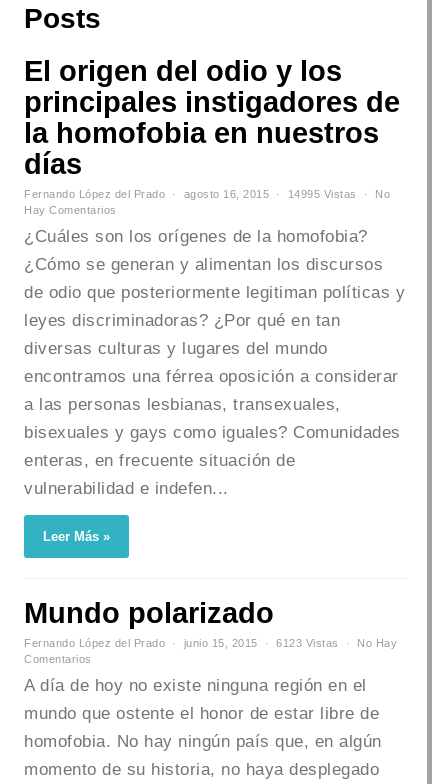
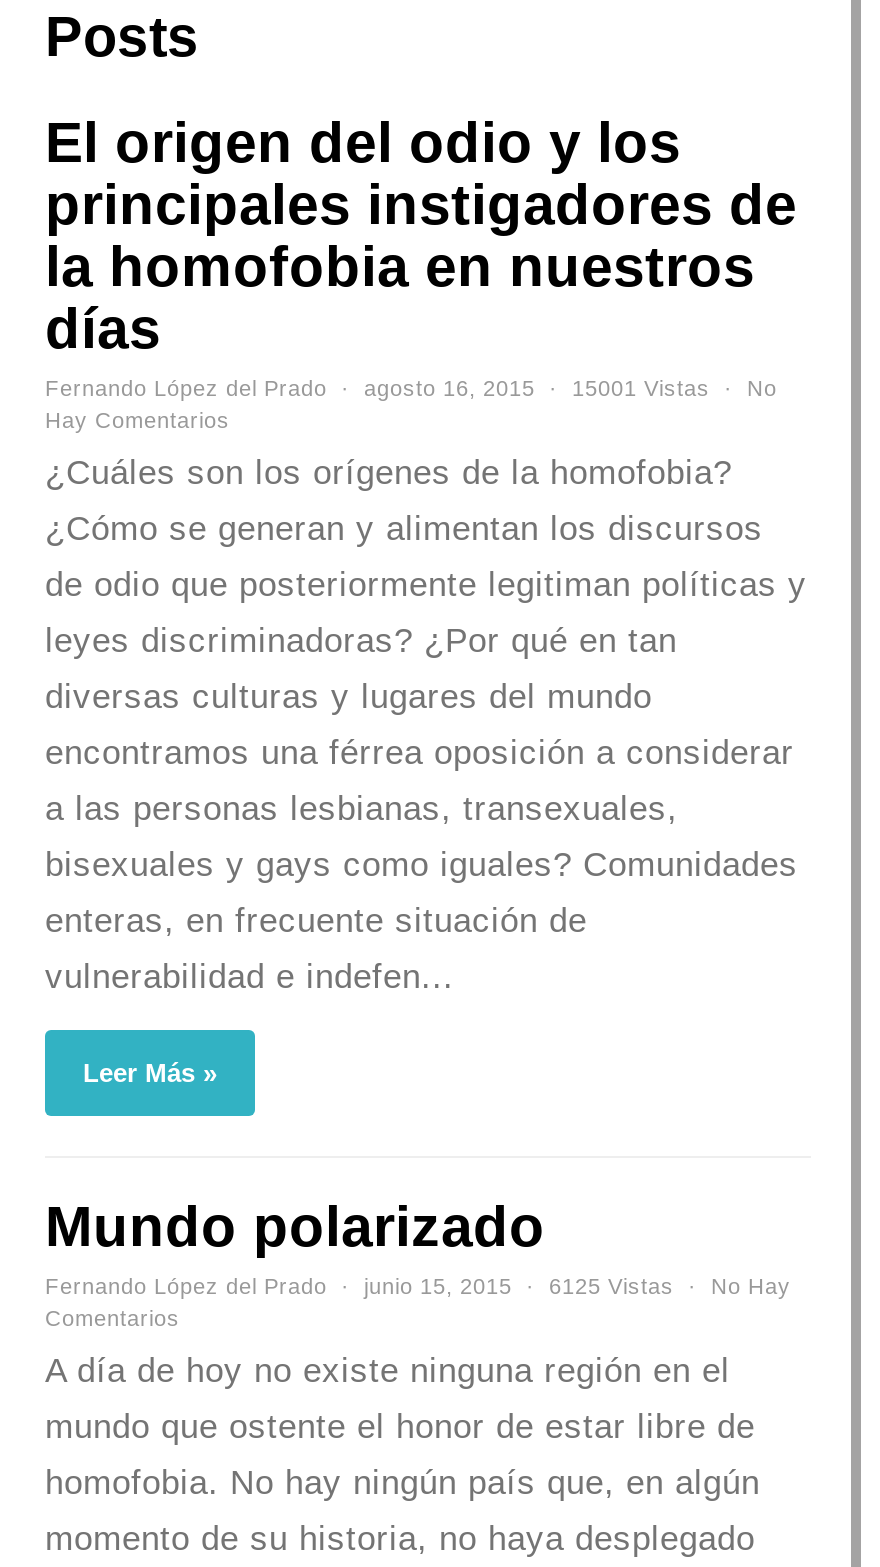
- Fernando López del Prado agosto 16, 2015 14995 Vistas No
+ Fernando López del Prado agosto 16, 2015 15001 Vistas No

- Fernando López del Prado junio 15, 2015 6123 Vistas No Hay
+ Fernando López del Prado junio 15, 2015 6125 Vistas No Hay
